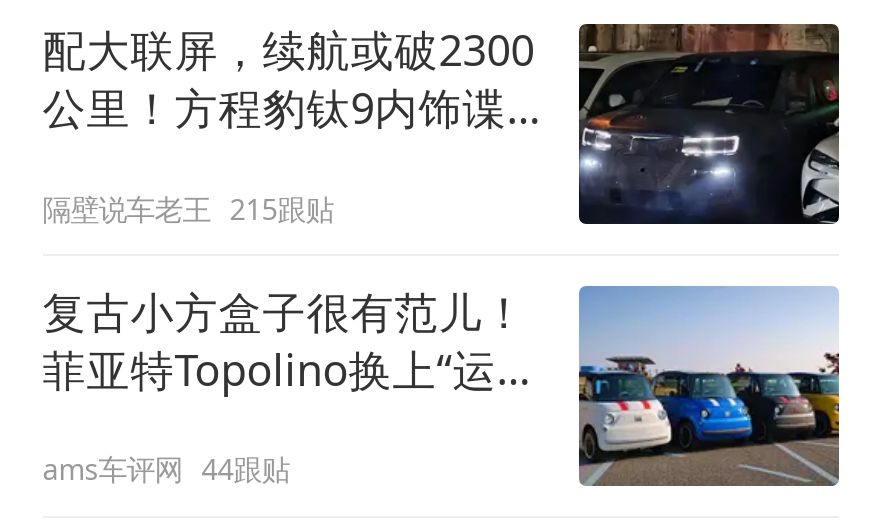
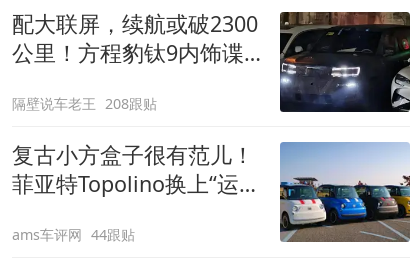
- 隔壁说车老王 215跟贴
+ 隔壁说车老王 208跟贴
